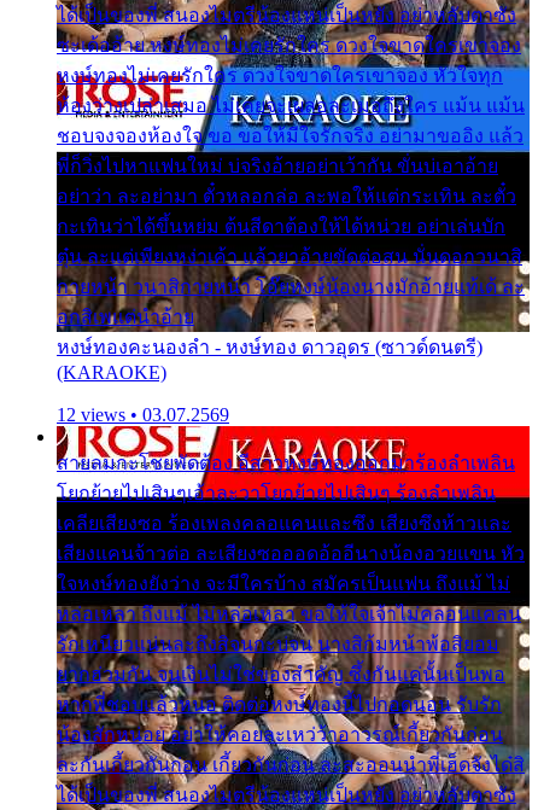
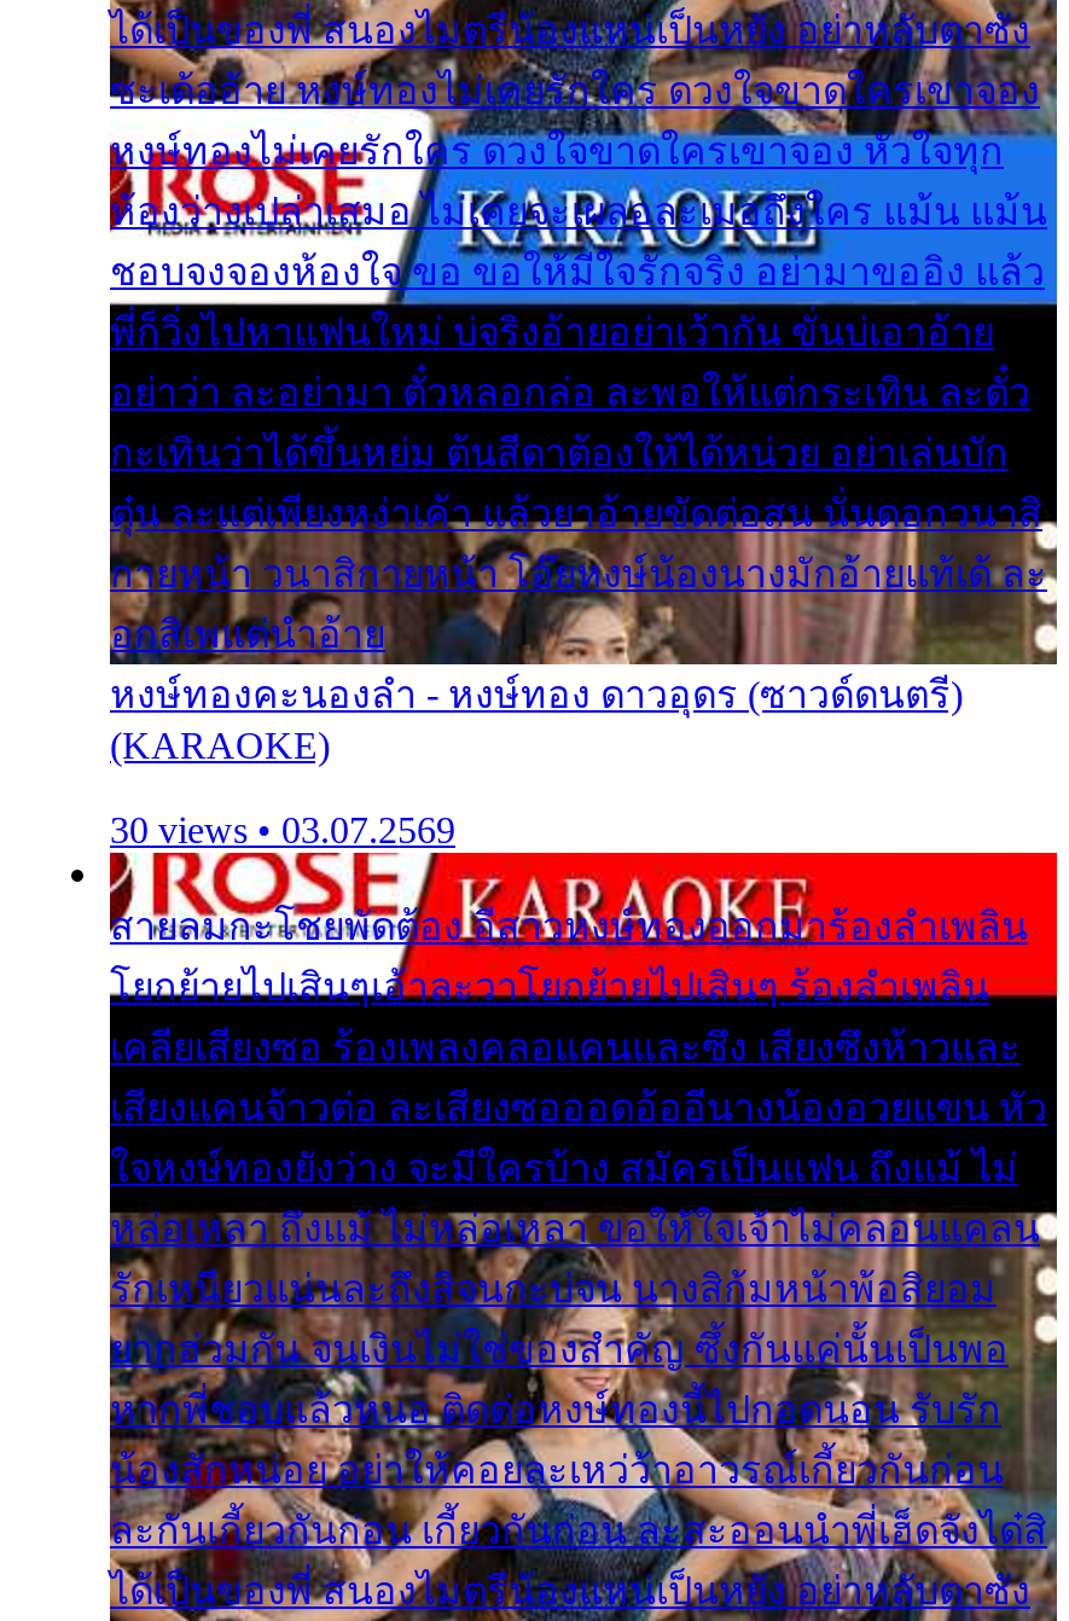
- 12 views • 03.07.2569
+ 30 views • 03.07.2569
